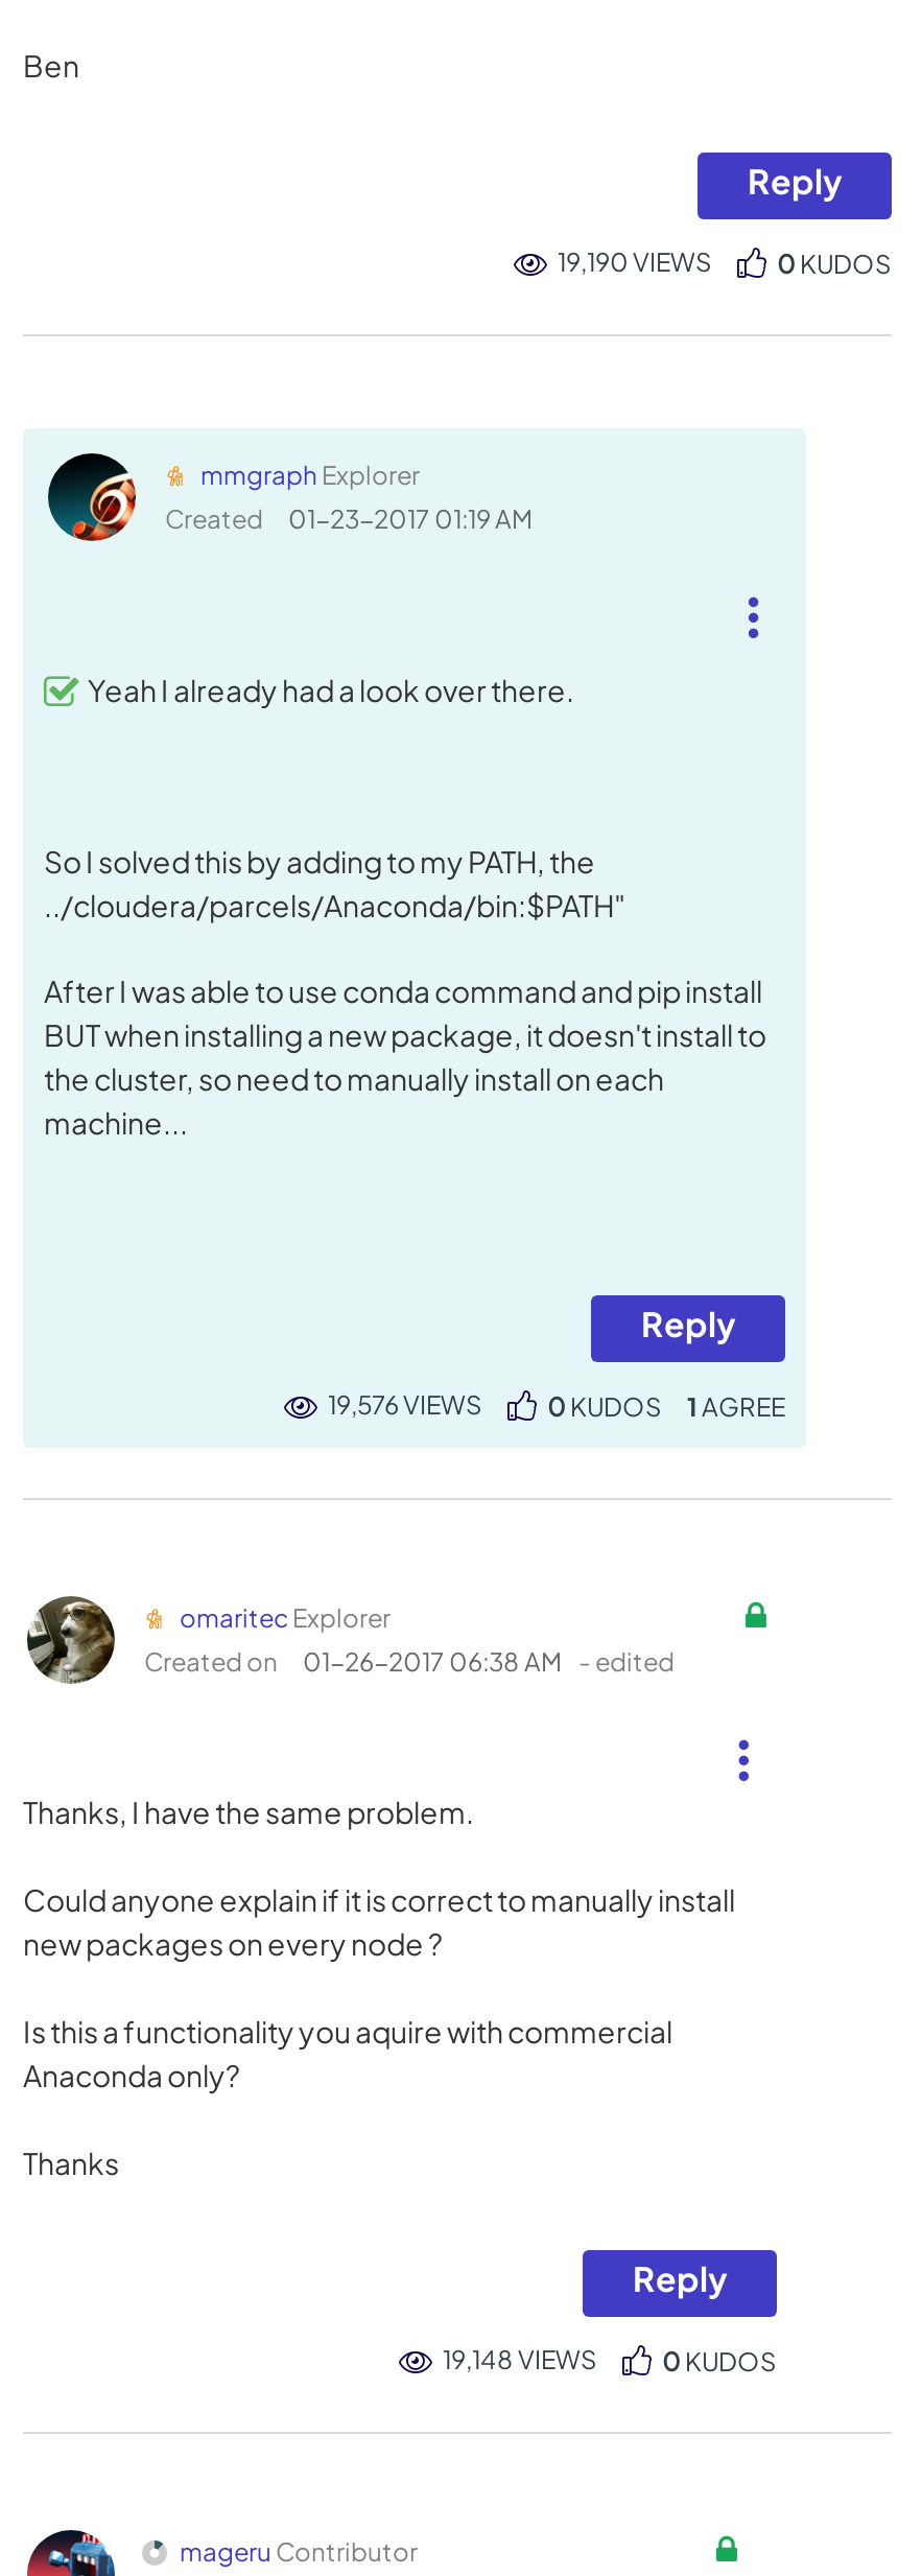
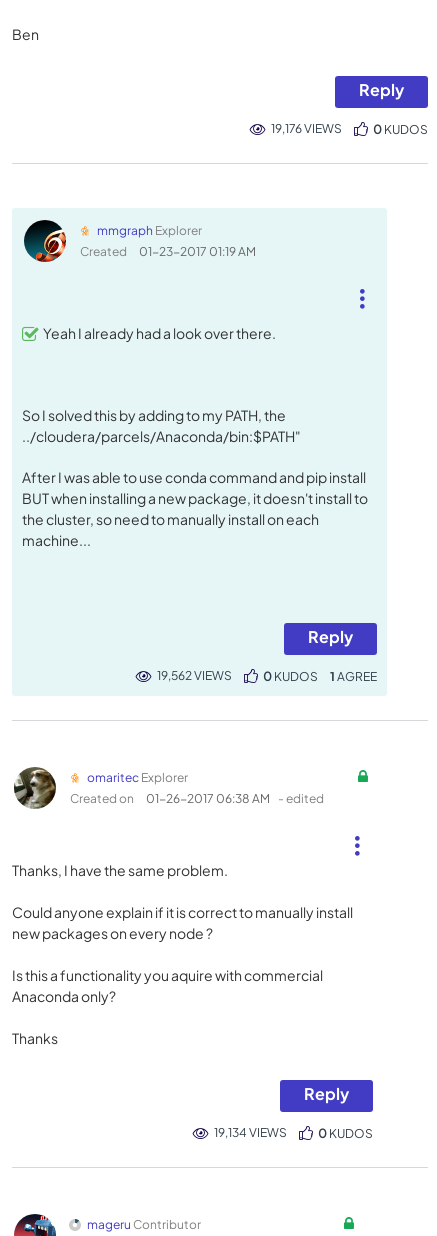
- 19,190 VIEWS
+ 19,176 VIEWS

- 19,576 VIEWS
+ 19,562 VIEWS

- 19,148 VIEWS
+ 19,134 VIEWS
